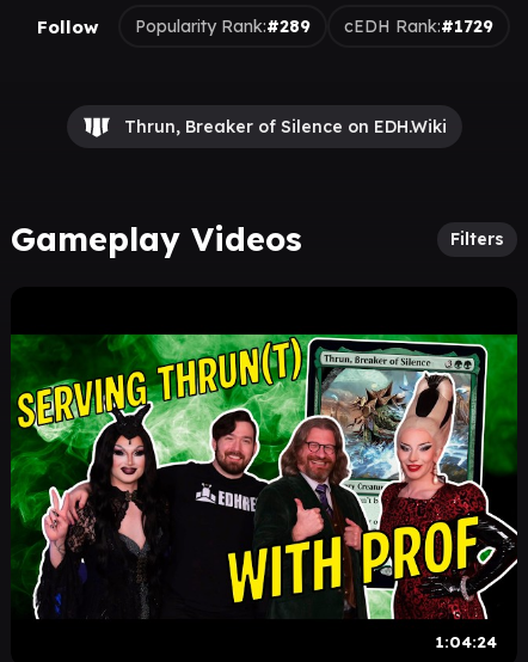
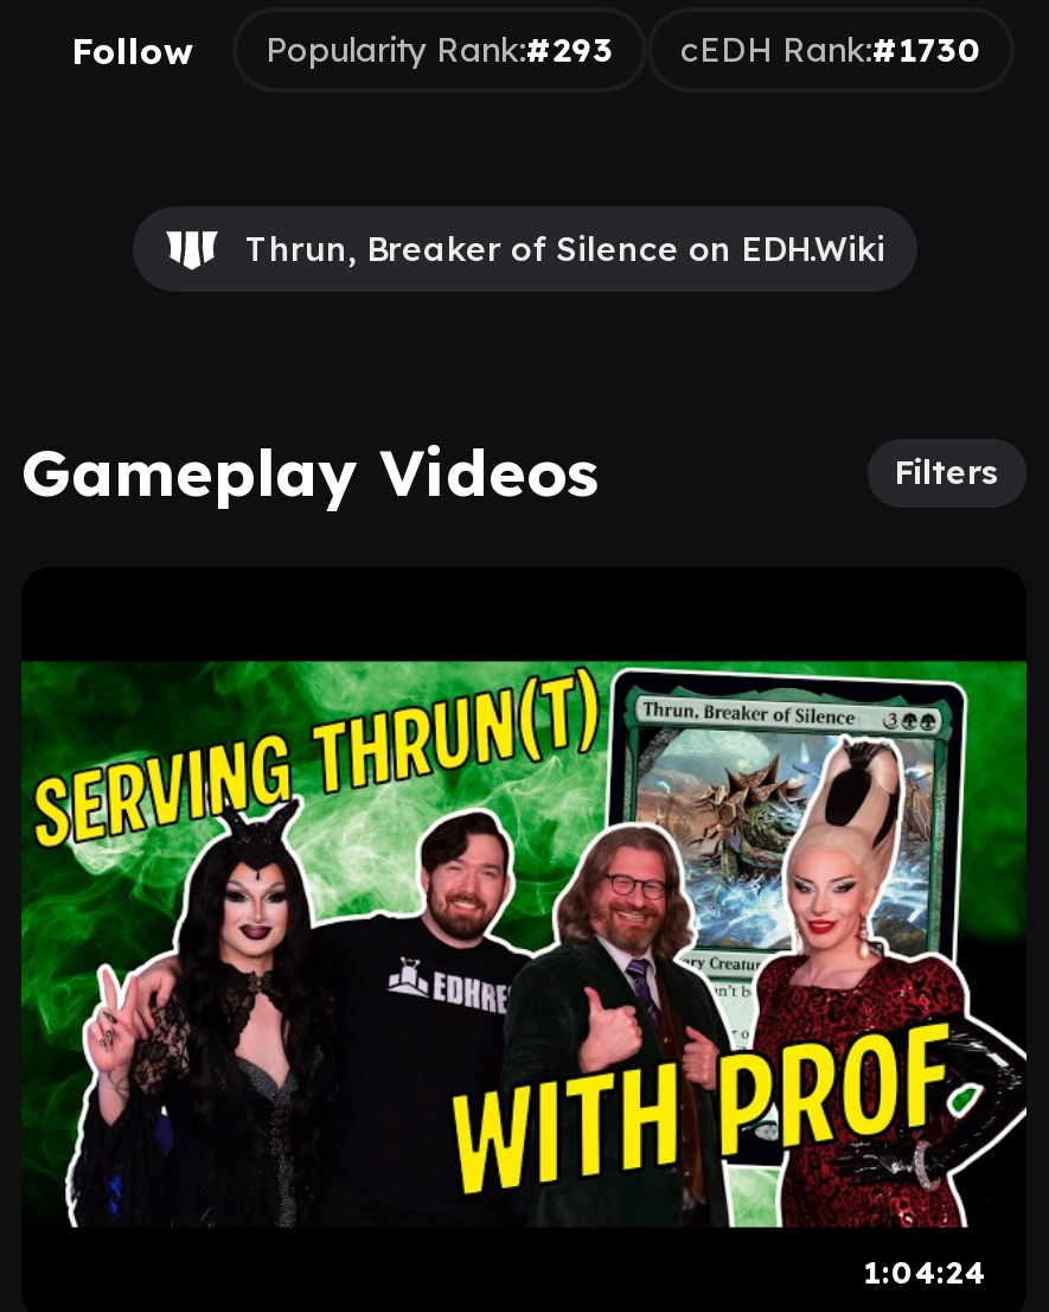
- Popularity Rank:#289
+ Popularity Rank:#293

- cEDH Rank:#1729
+ cEDH Rank:#1730
